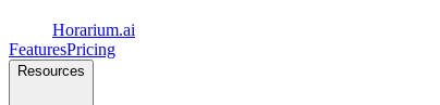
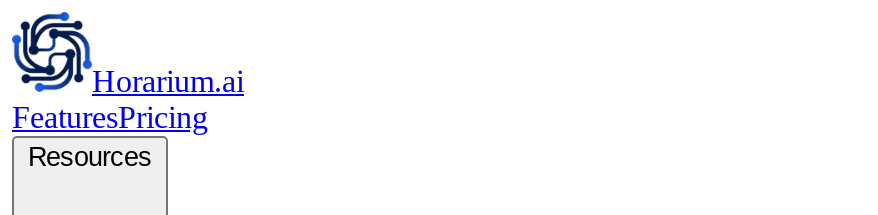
+ [image]
